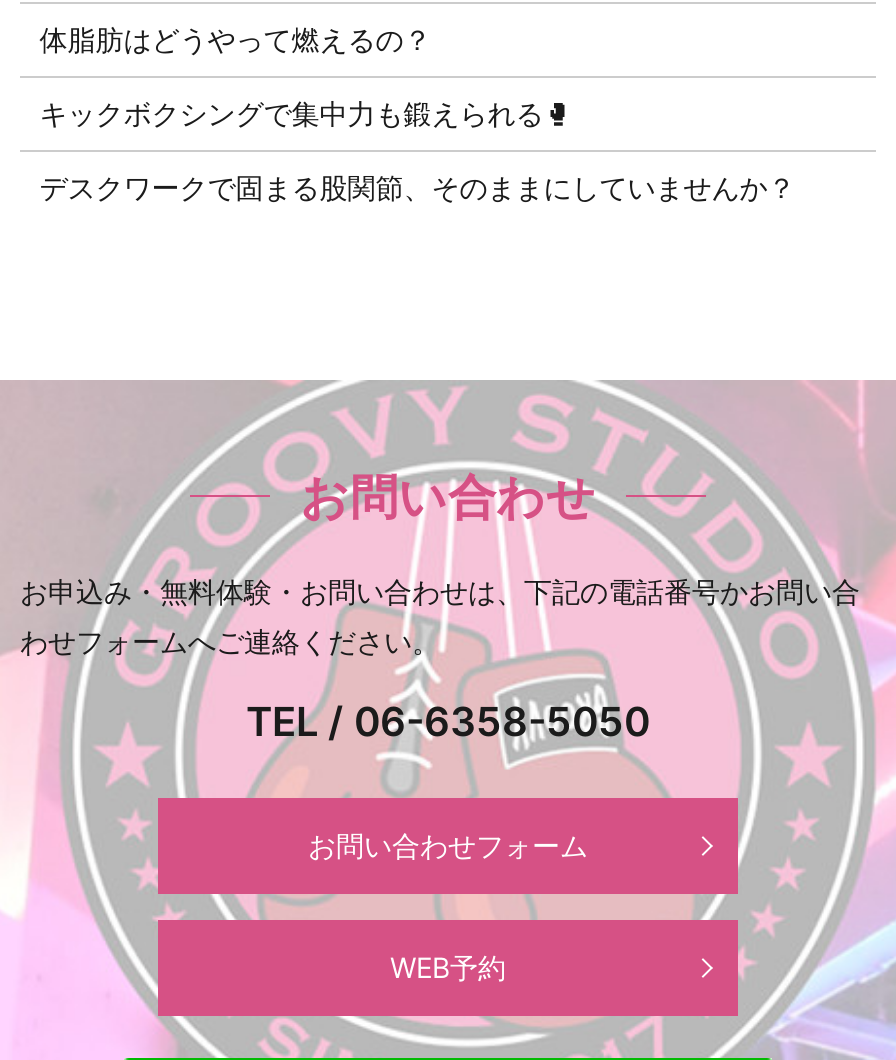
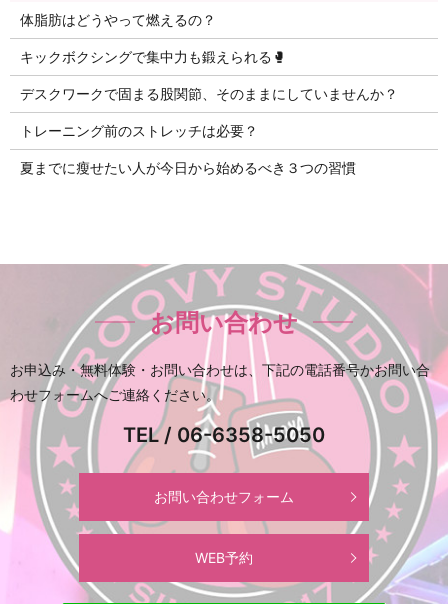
+ トレーニング前のストレッチは必要？
+ 夏までに瘦せたい人が今日から始めるべき３つの習慣
